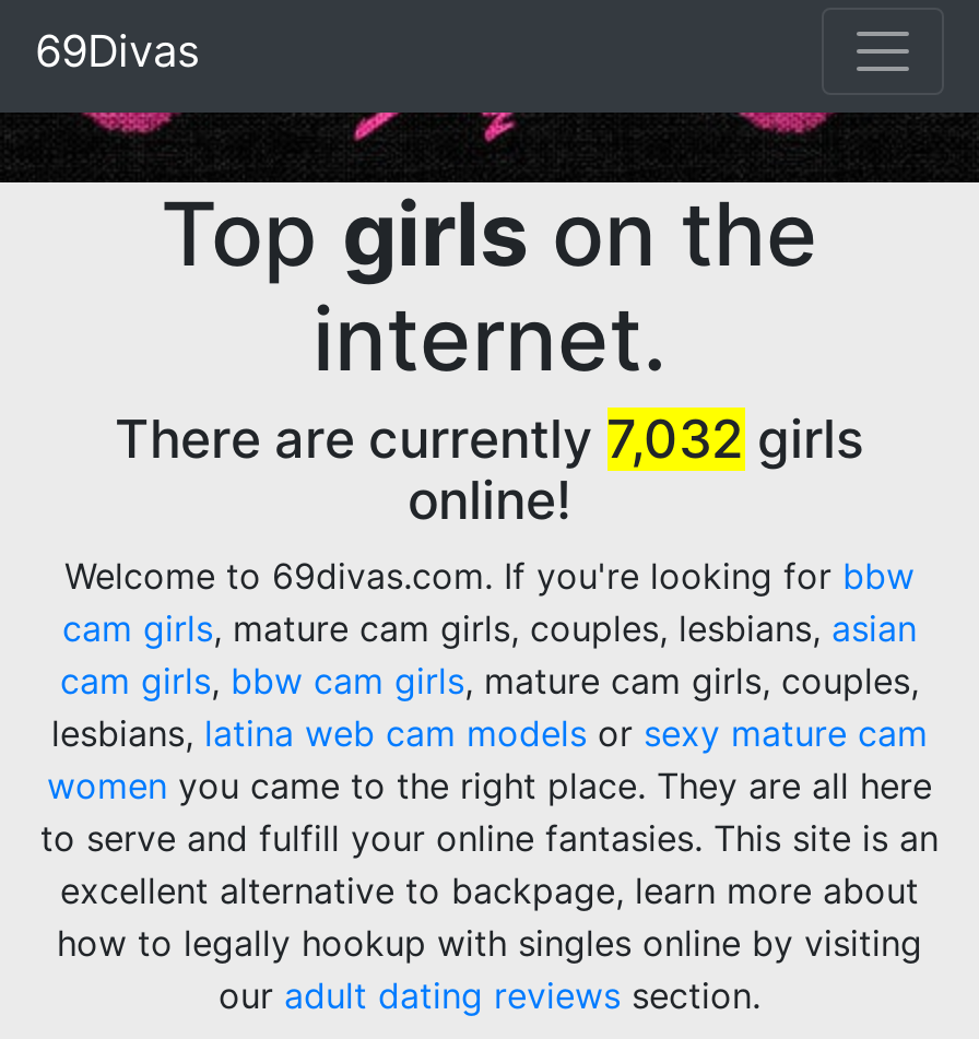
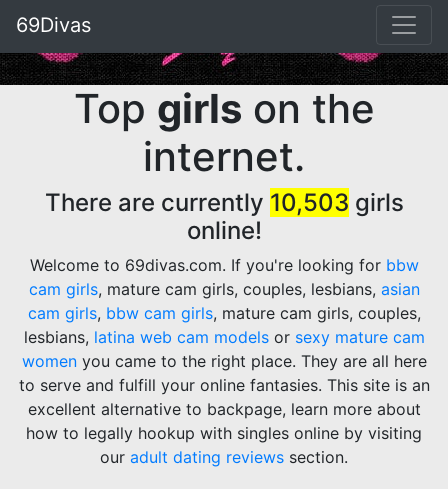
- There are currently 7,032 girls
+ There are currently 10,503 girls
